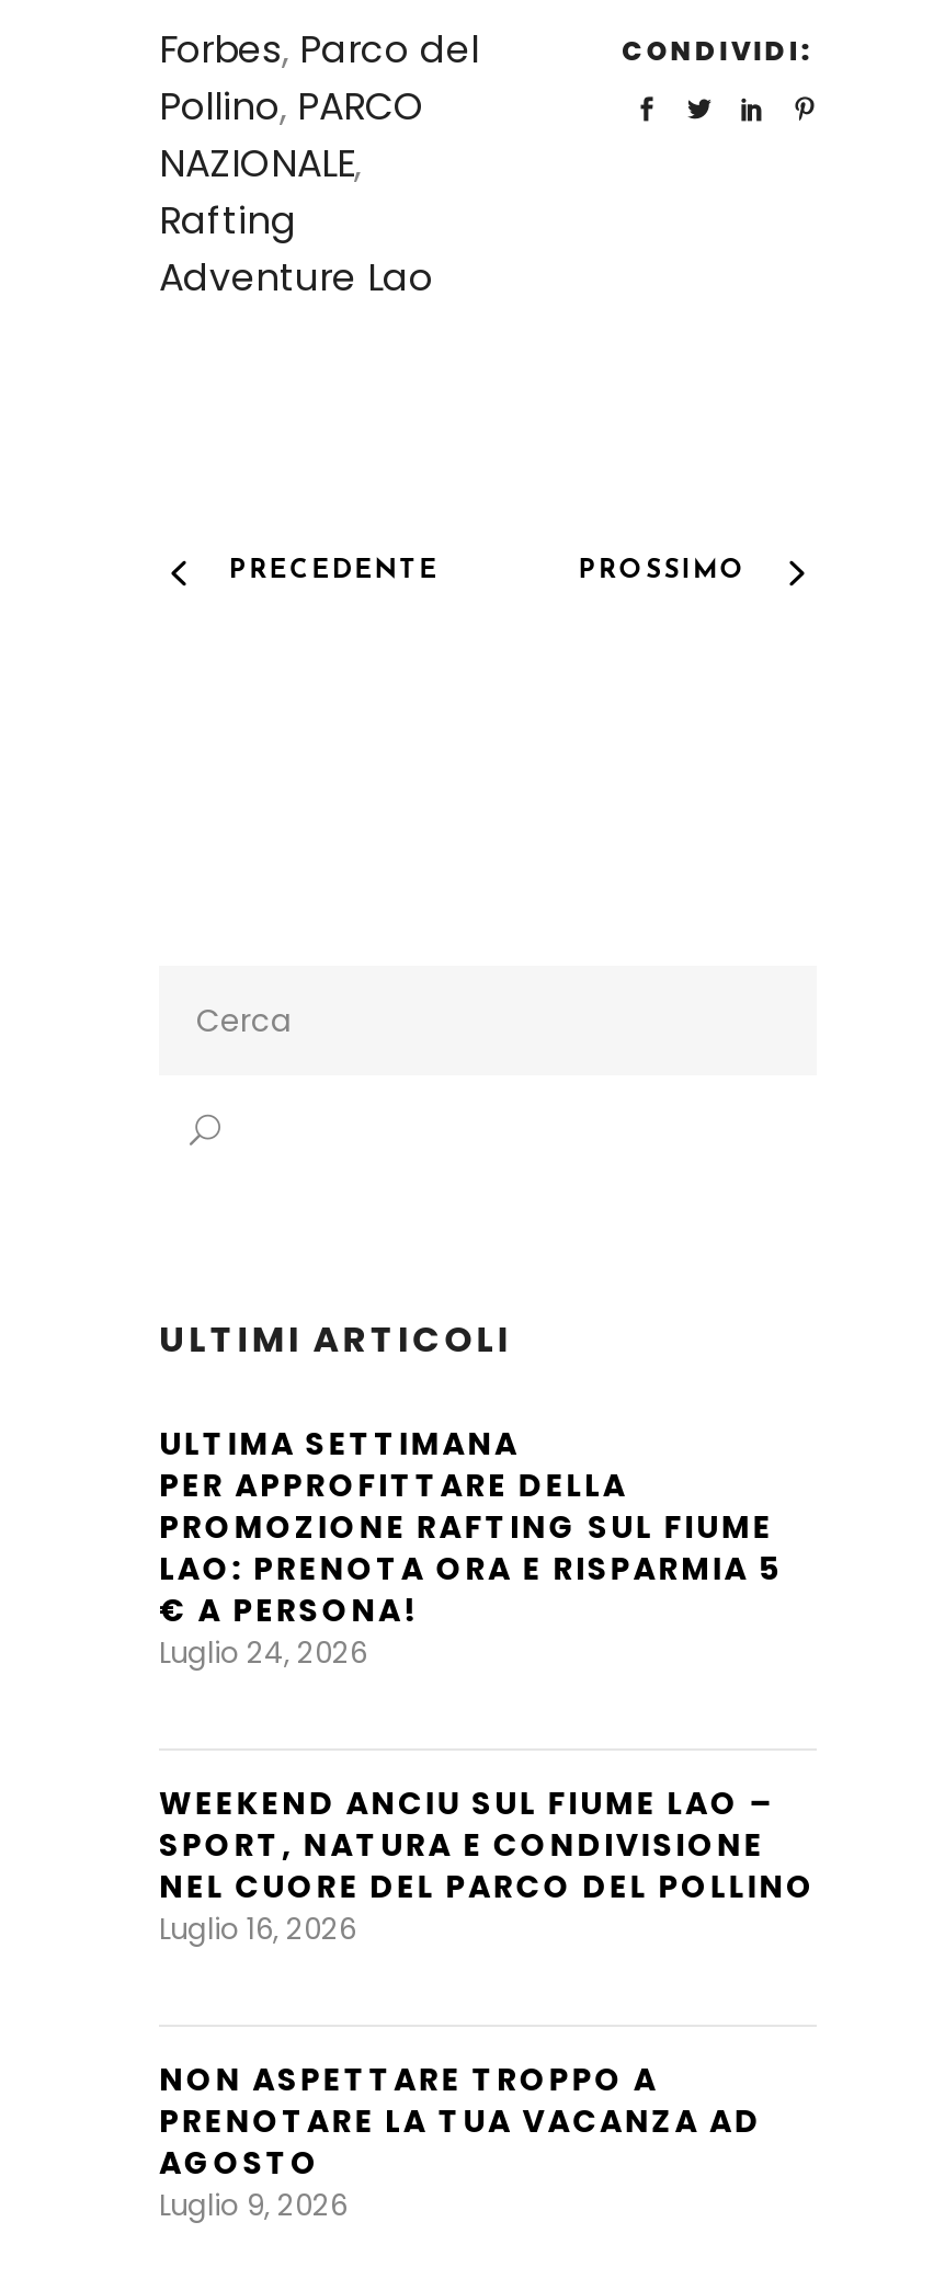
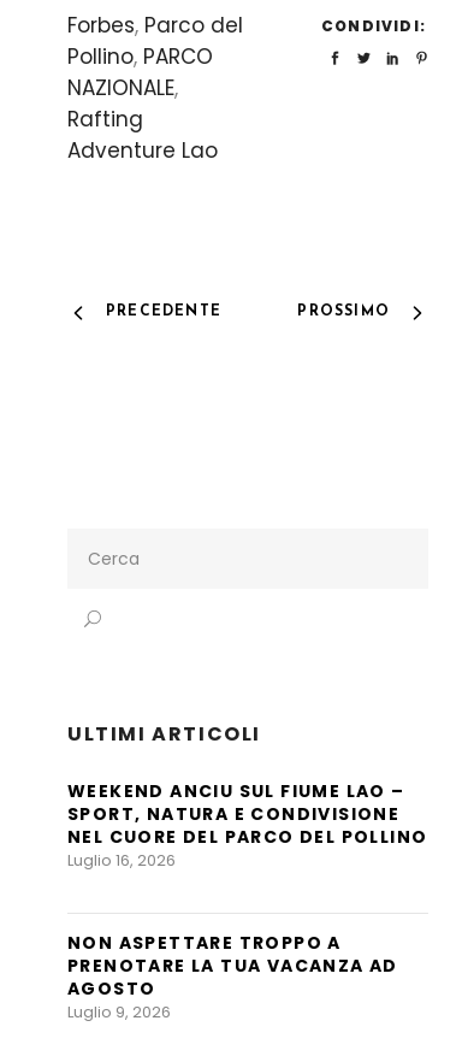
- ULTIMA SETTIMANA
- PER APPROFITTARE DELLA
- PROMOZIONE RAFTING SUL FIUME
- LAO: PRENOTA ORA E RISPARMIA 5
- € A PERSONA!
- Luglio 24, 2026
